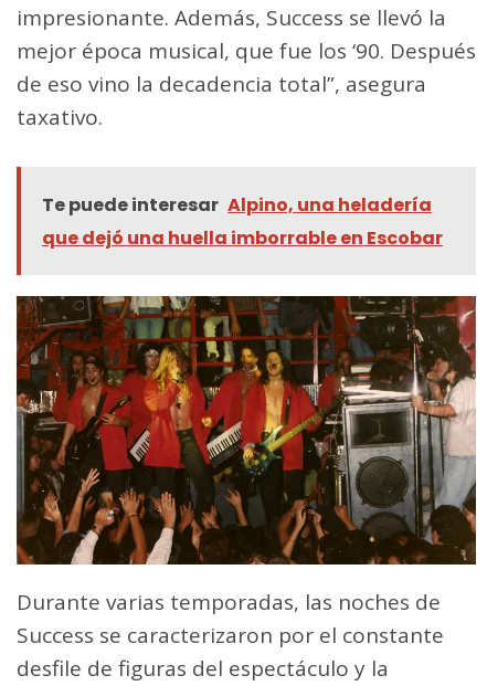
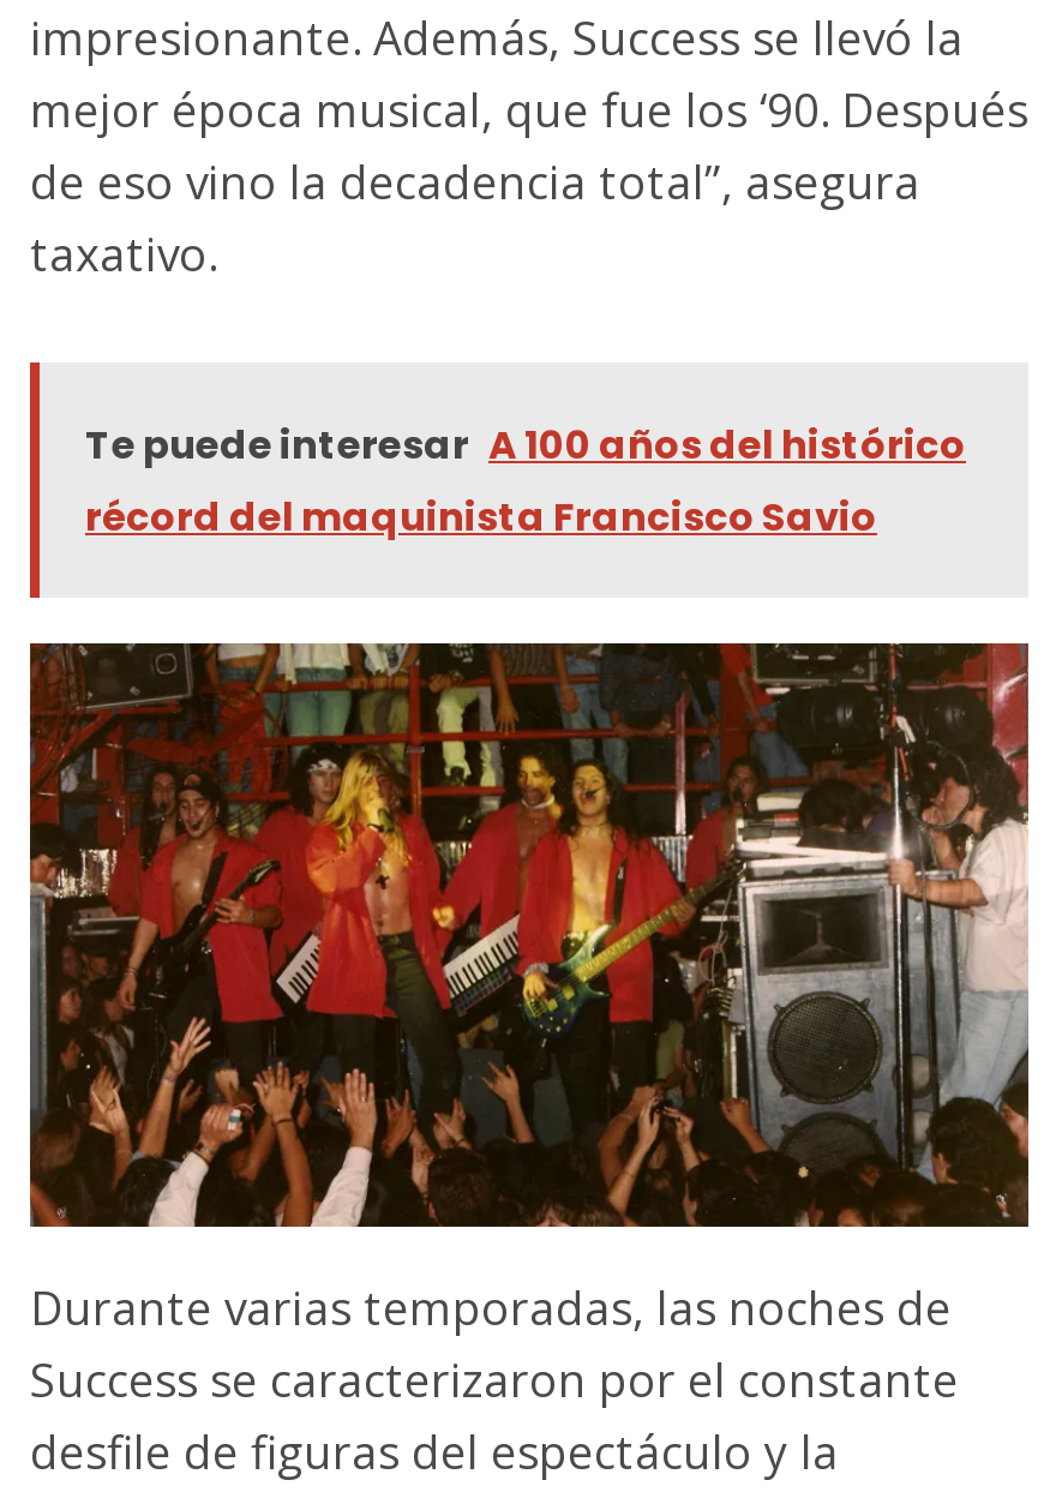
- Te puede interesar Alpino, una heladería
- que dejó una huella imborrable en Escobar
+ Te puede interesar A 100 años del histórico
+ récord del maquinista Francisco Savio
